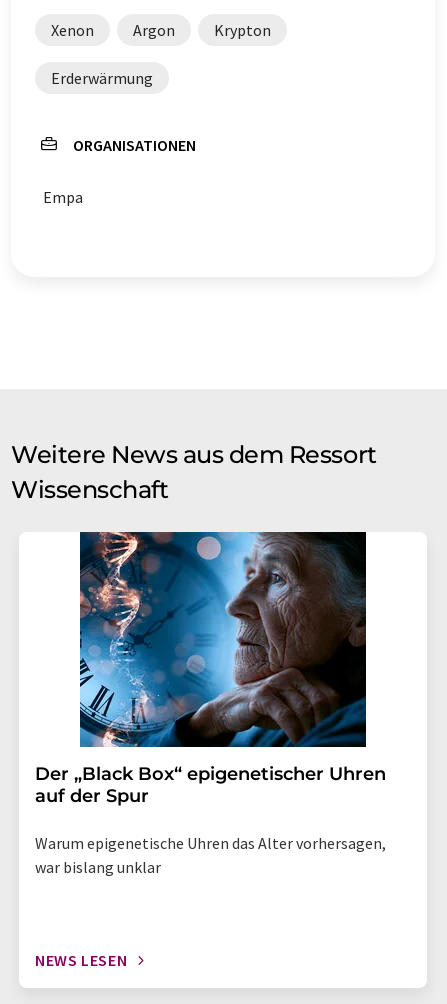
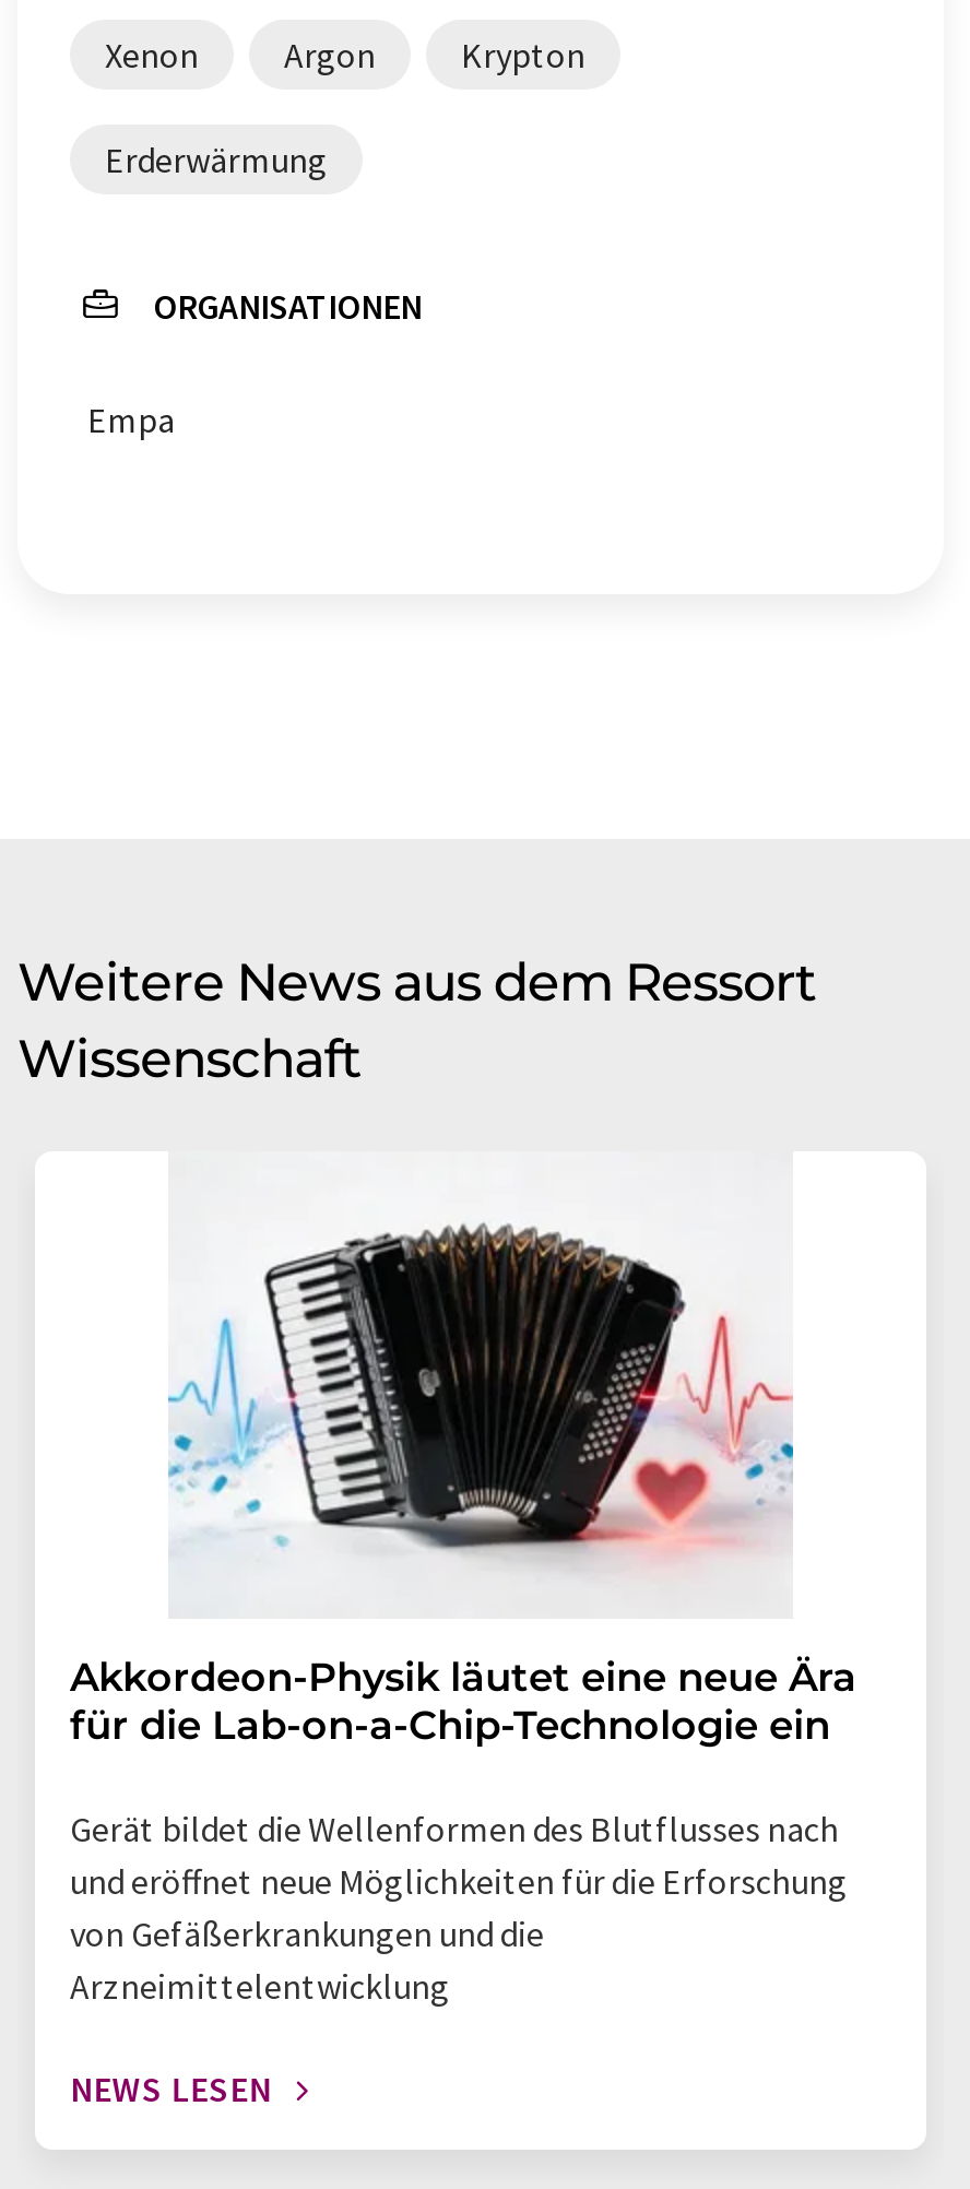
- [image]
- Der „Black Box“ epigenetischer Uhren
- auf der Spur
+ [image]
+ Akkordeon-Physik läutet eine neue Ära
+ für die Lab-on-a-Chip-Technologie ein

- Warum epigenetische Uhren das Alter vorhersagen,
- war bislang unklar
+ Gerät bildet die Wellenformen des Blutflusses nach
+ und eröffnet neue Möglichkeiten für die Erforschung
+ von Gefäßerkrankungen und die
+ Arzneimittelentwicklung
